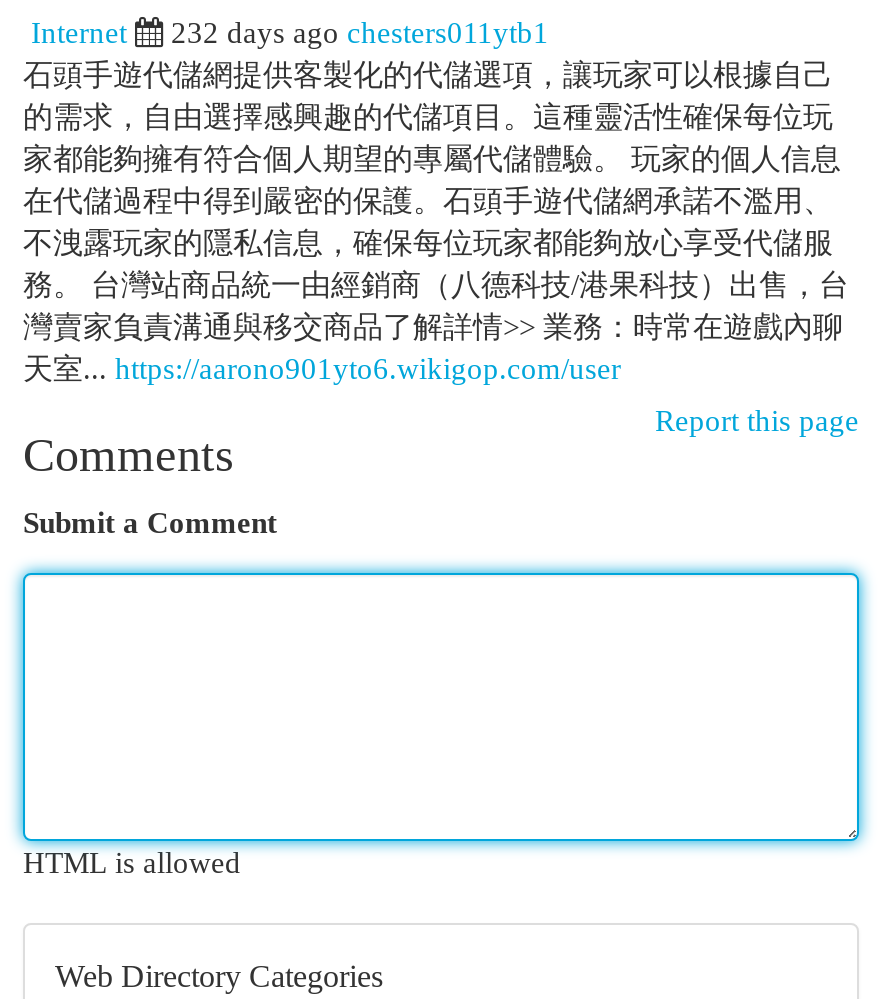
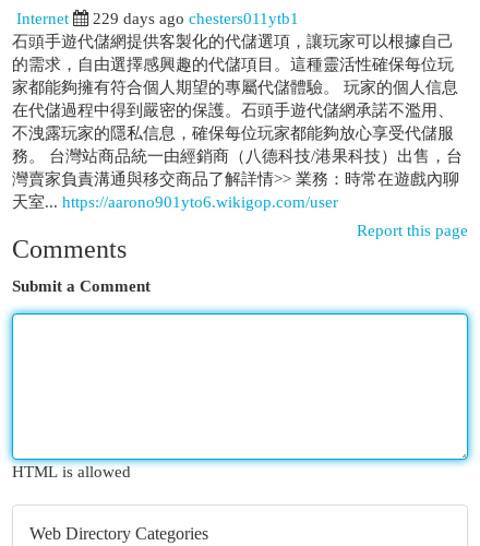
- 232 days ago chesters011ytb1
+ 229 days ago chesters011ytb1
